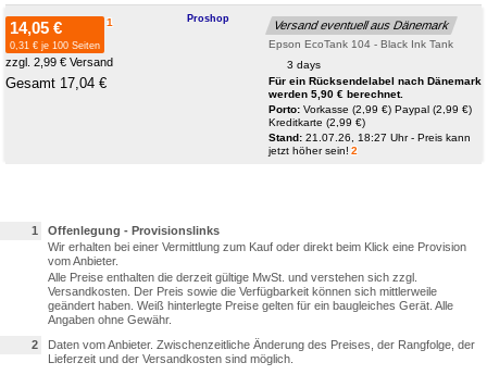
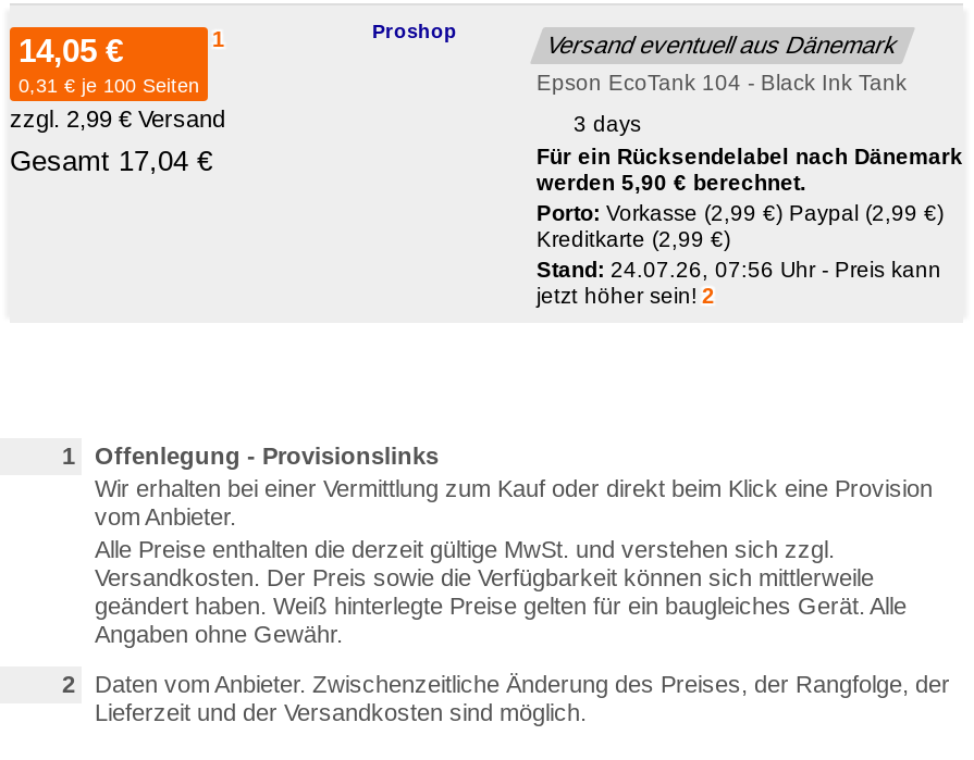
- Stand: 21.07.26, 18:27 Uhr - Preis kann
+ Stand: 24.07.26, 07:56 Uhr - Preis kann
